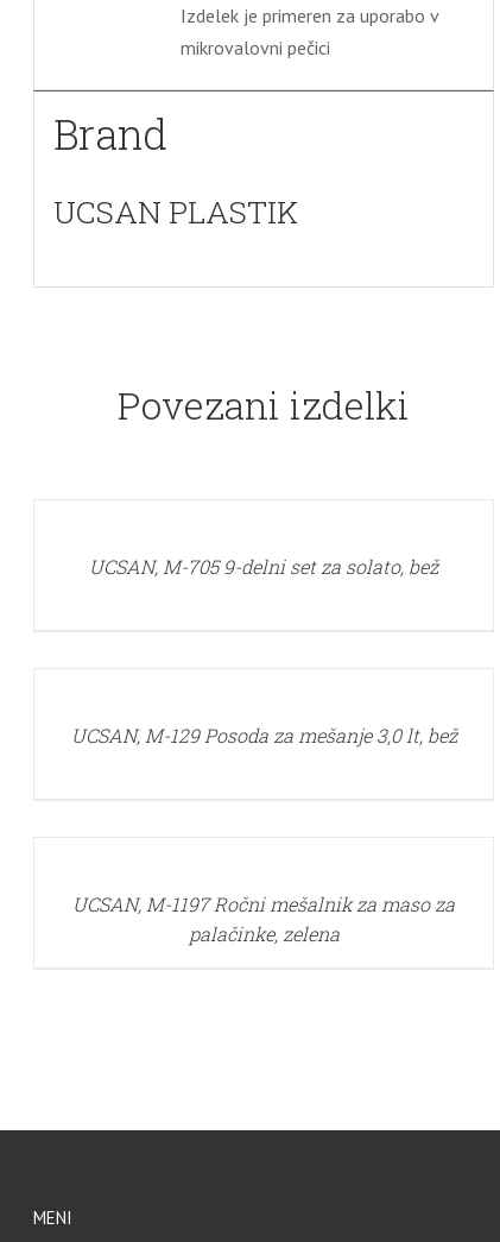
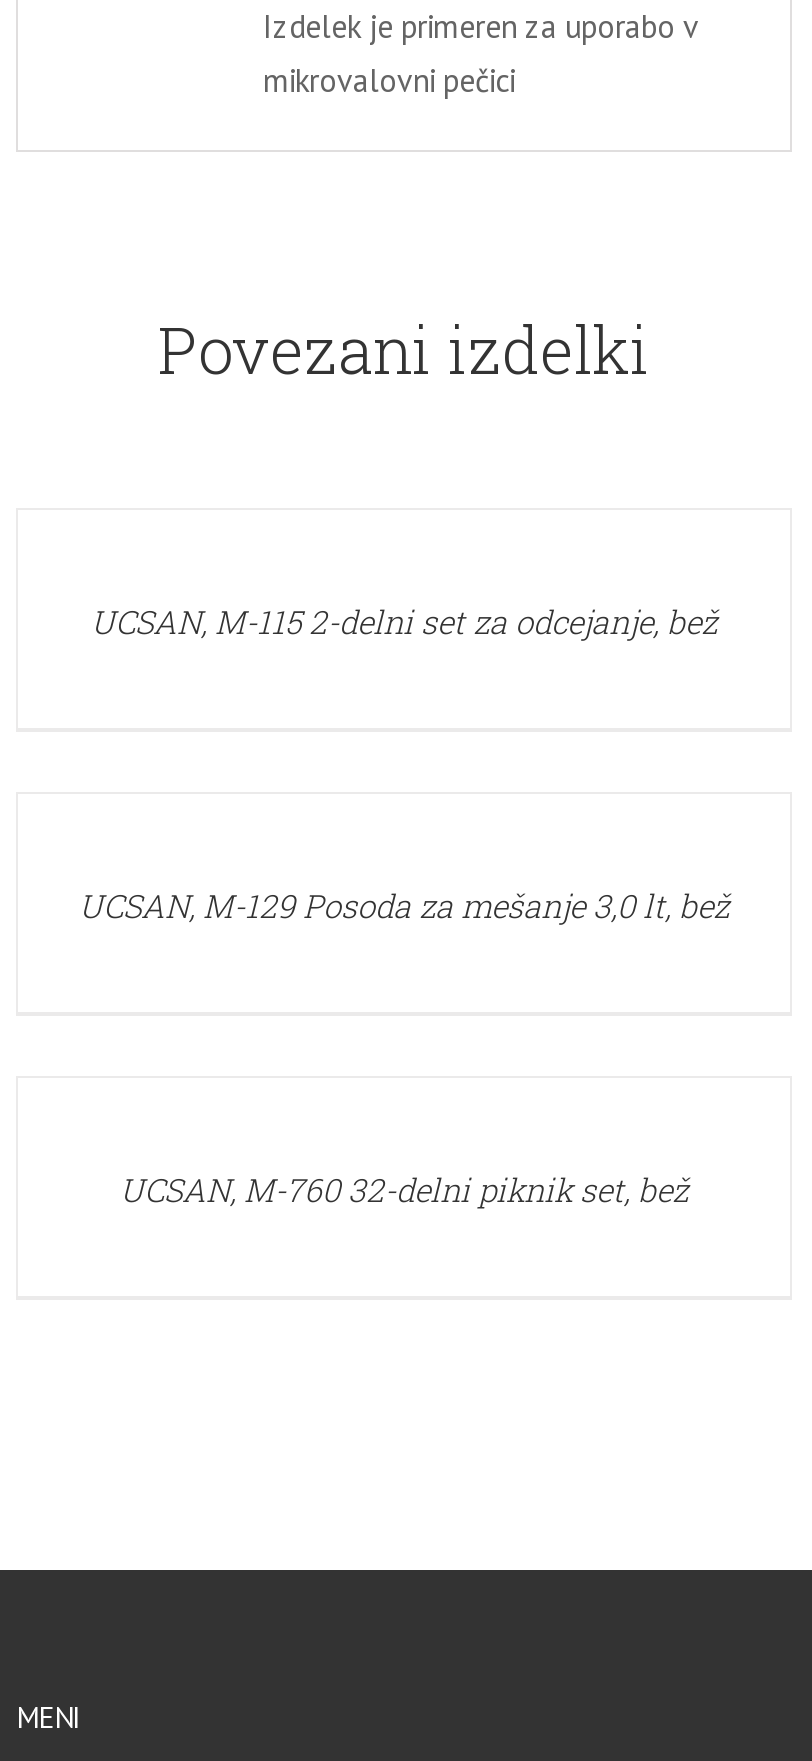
- Brand
- UCSAN PLASTIK

- UCSAN, M-705 9-delni set za solato, bež
+ UCSAN, M-115 2-delni set za odcejanje, bež

- UCSAN, M-1197 Ročni mešalnik za maso za
- palačinke, zelena
+ UCSAN, M-760 32-delni piknik set, bež
